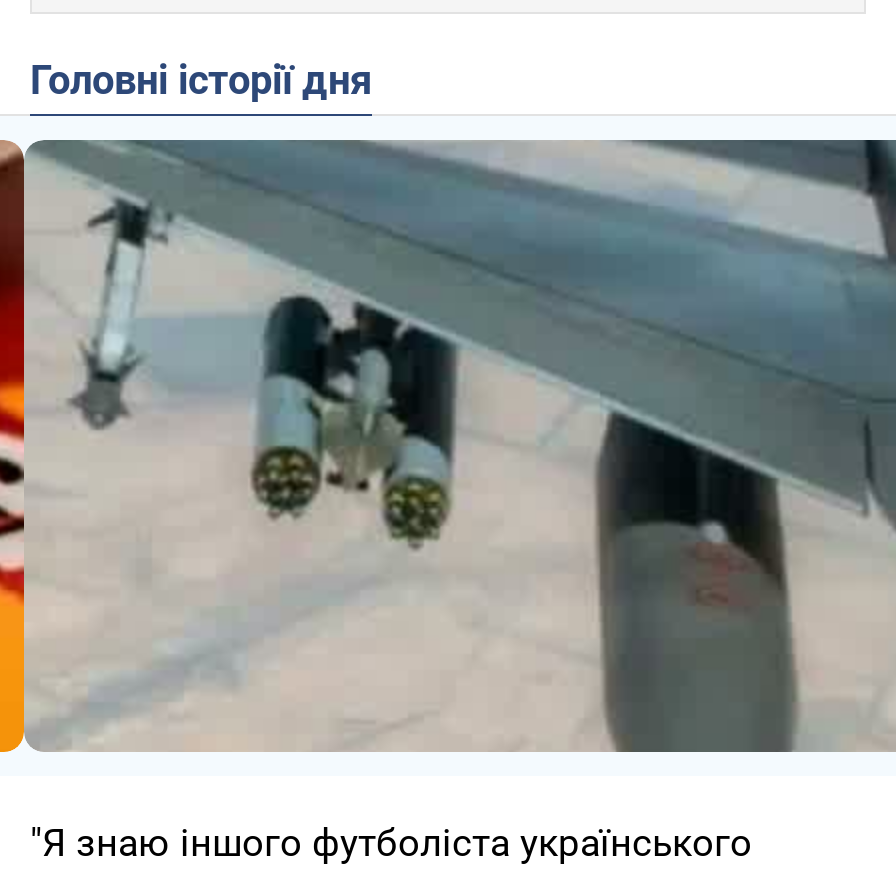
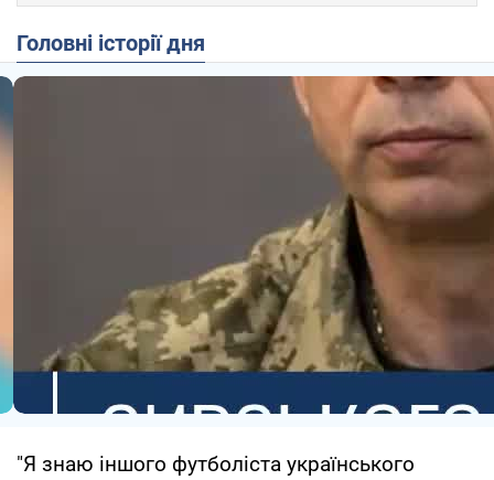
- [image]
+ [image]
